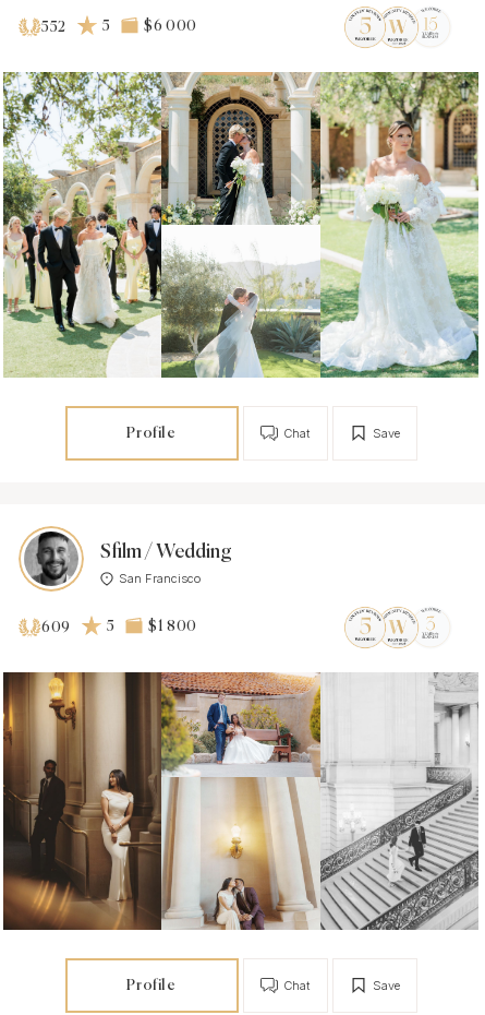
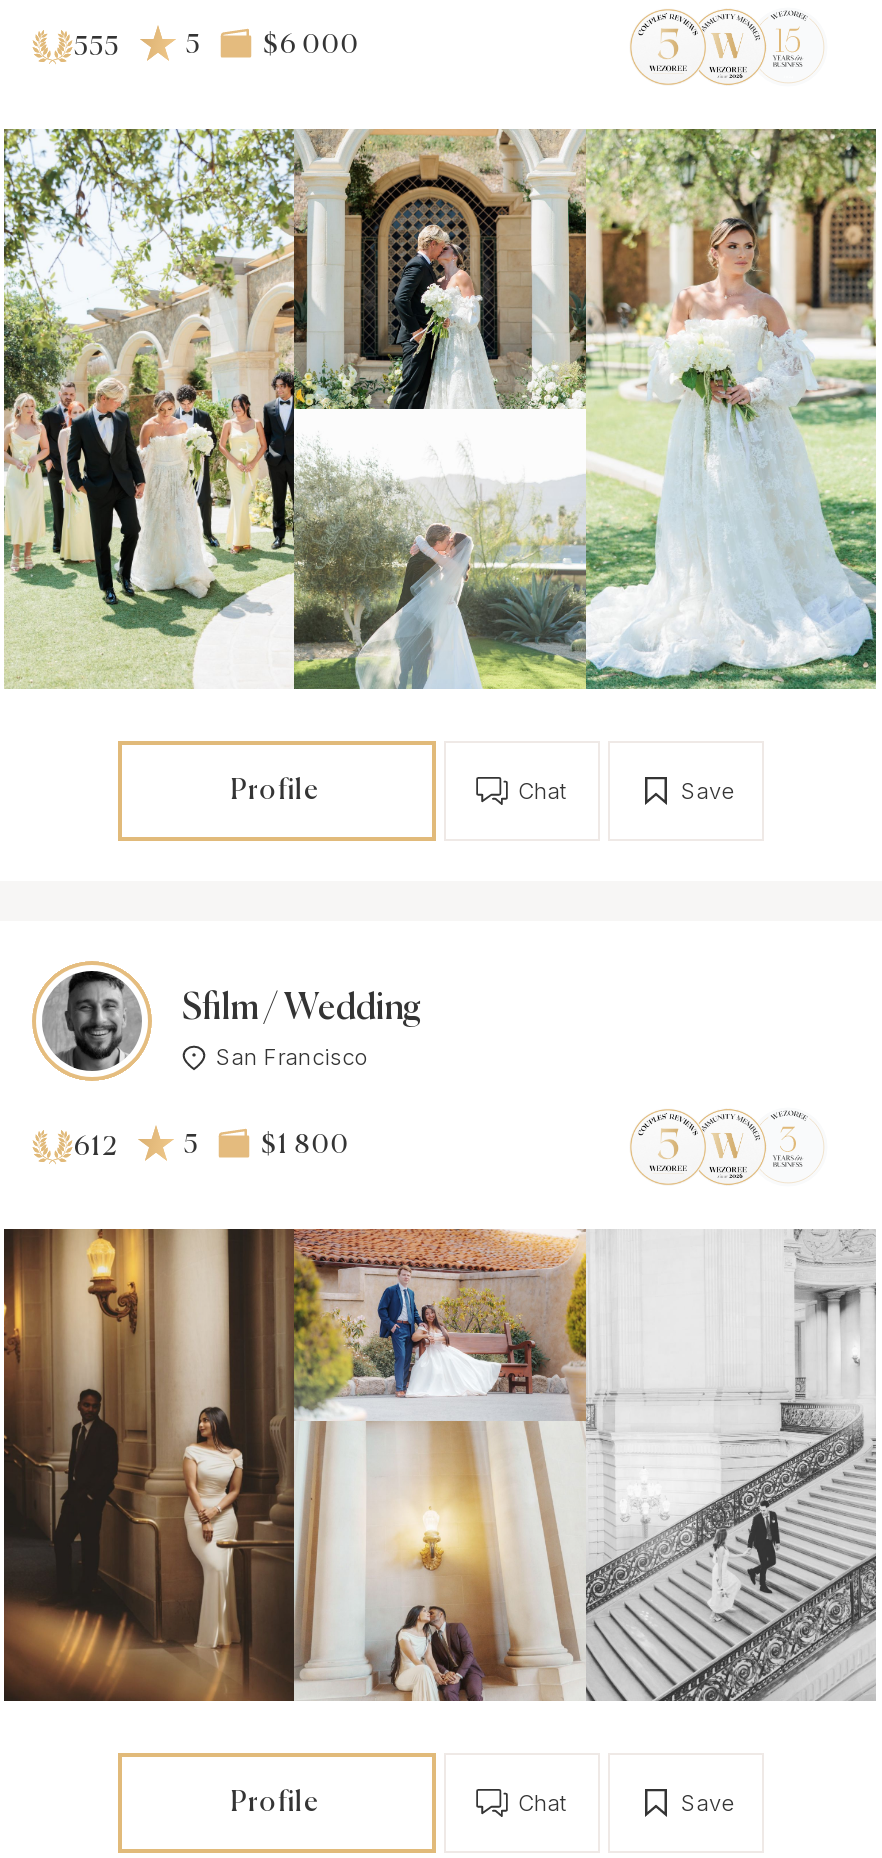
- 552
+ 555

- 609
+ 612
